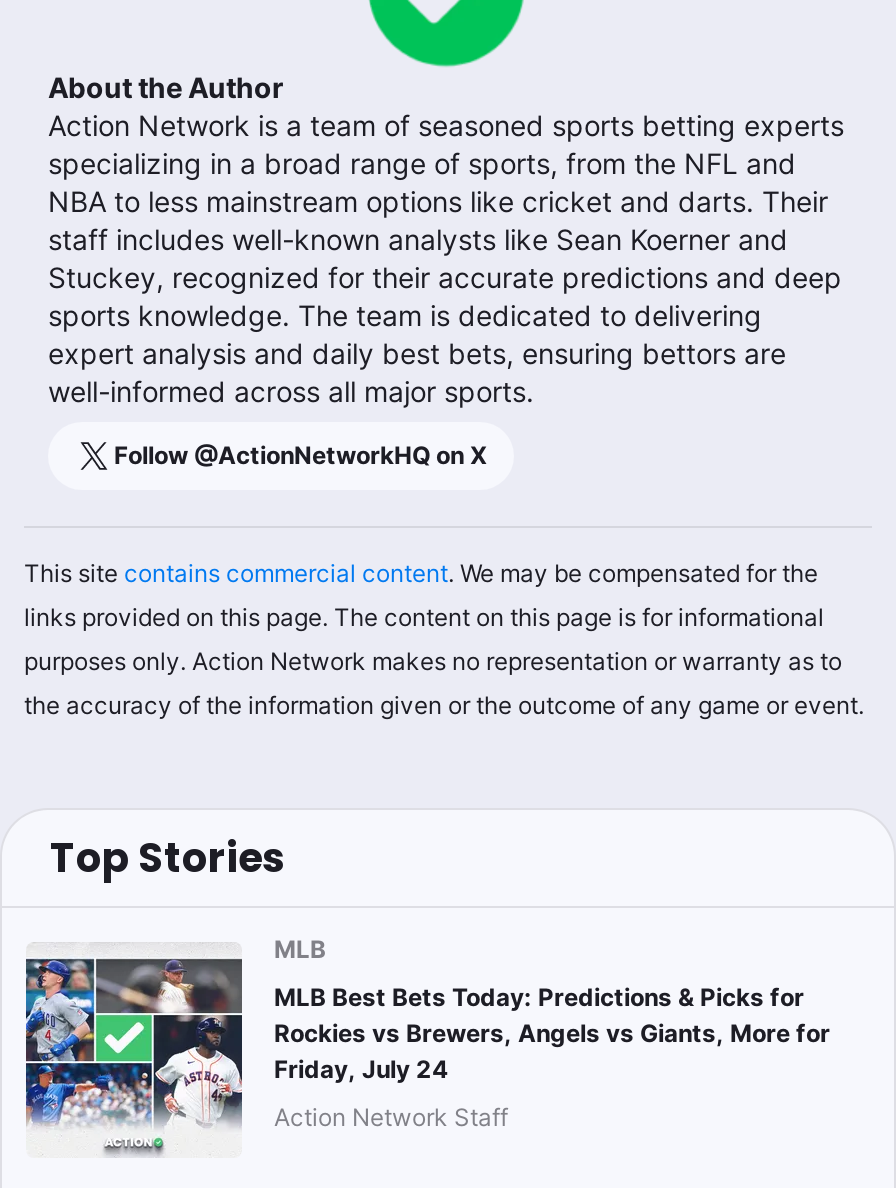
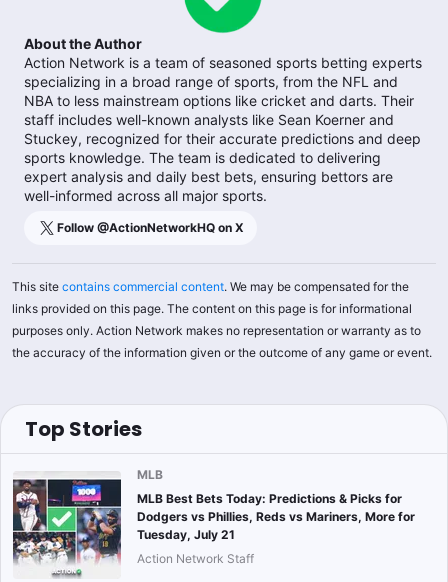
- [image]
- Rockies vs Brewers, Angels vs Giants, More for
+ [image]
+ Dodgers vs Phillies, Reds vs Mariners, More for

- Friday, July 24
+ Tuesday, July 21
